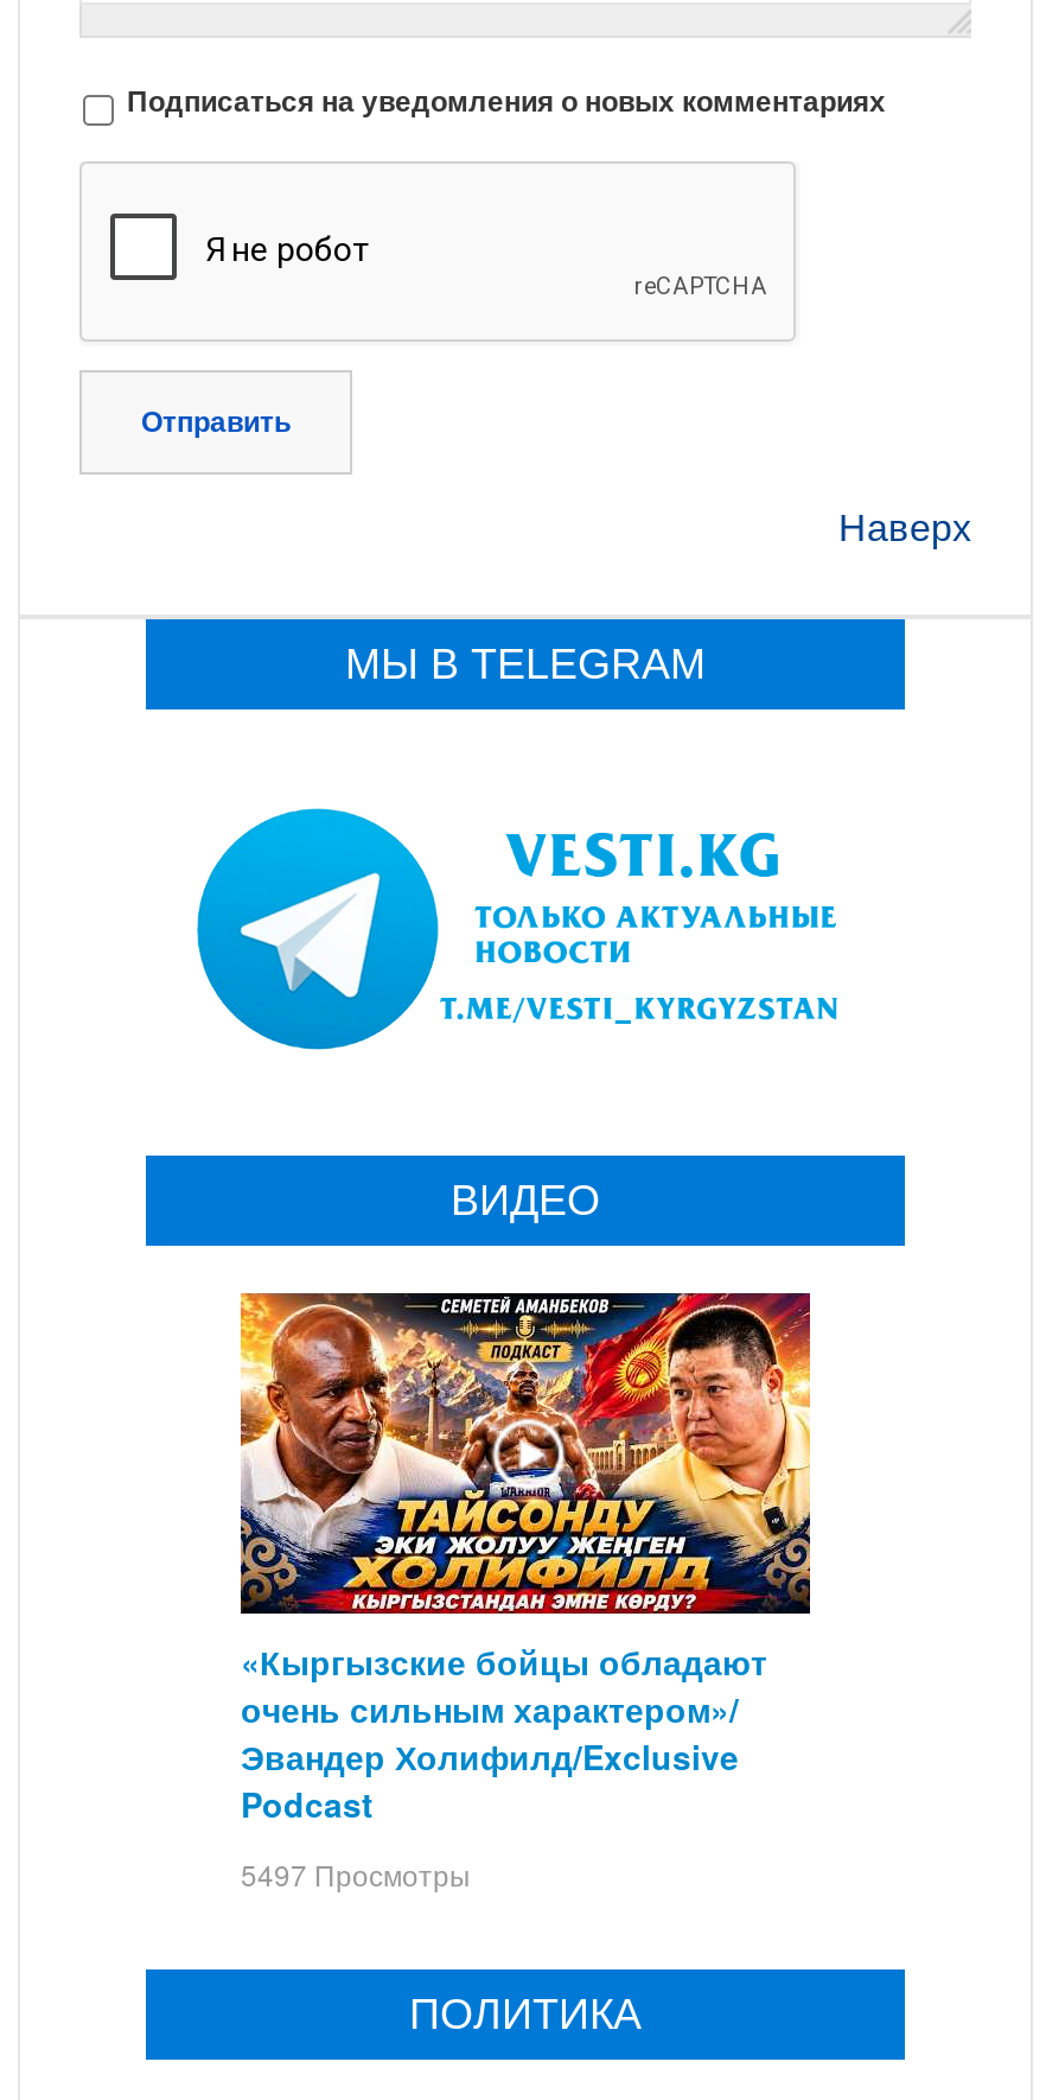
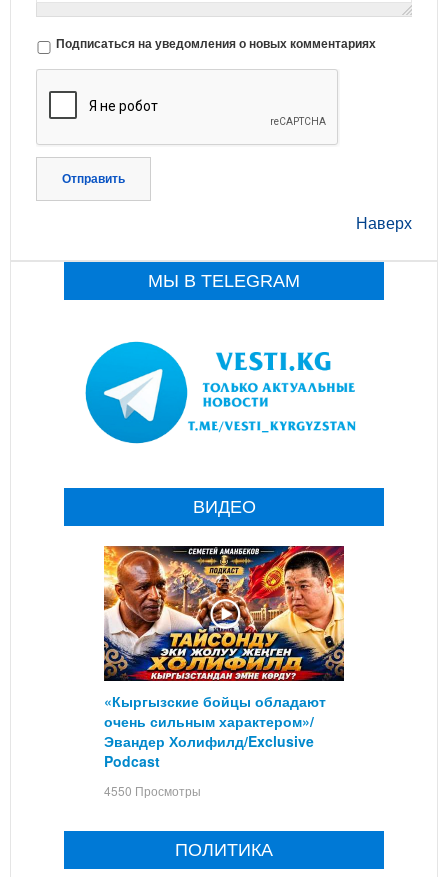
- 5497 Просмотры
+ 4550 Просмотры
